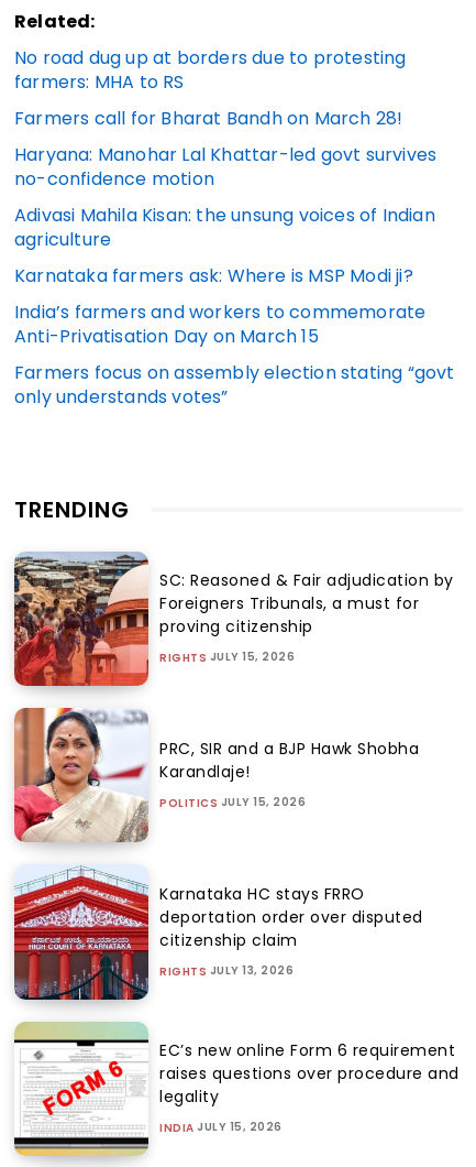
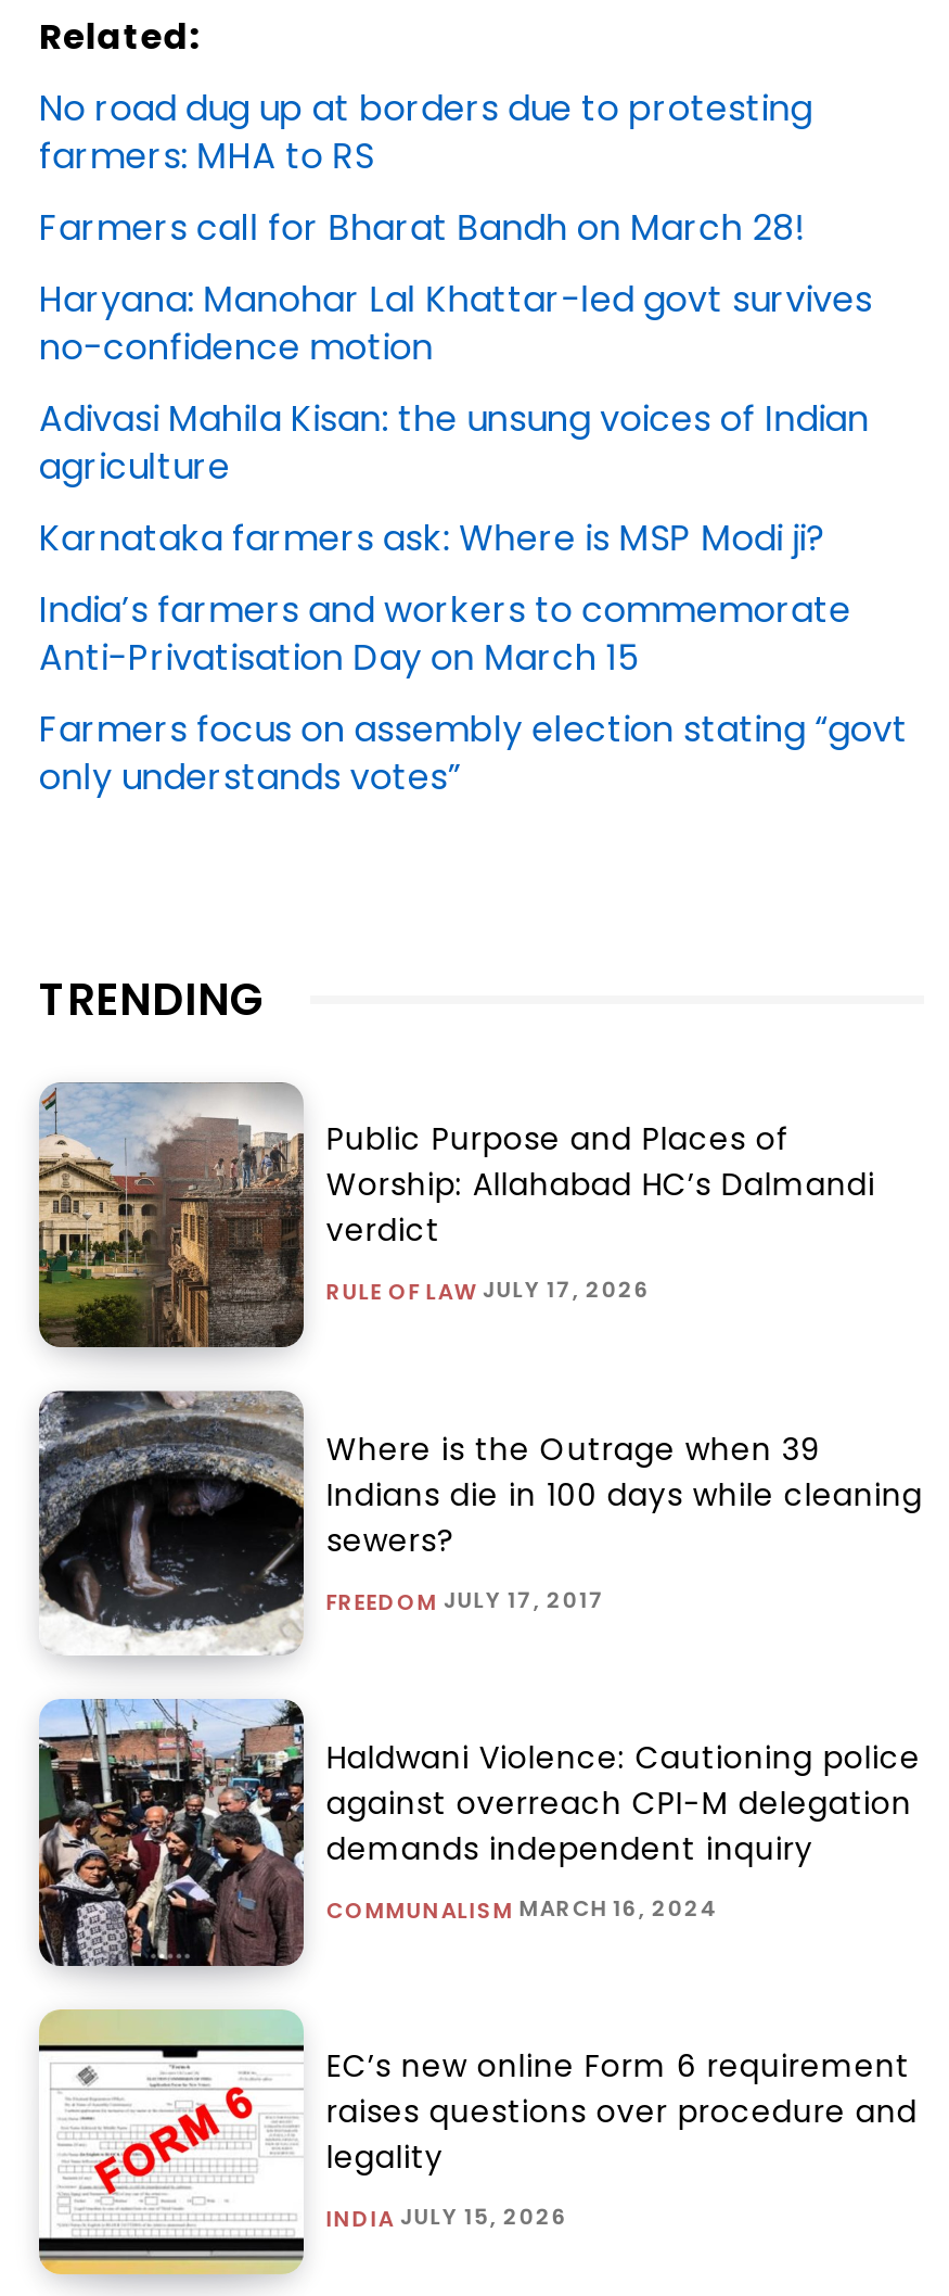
- [image]
- SC: Reasoned & Fair adjudication by
- Foreigners Tribunals, a must for
- proving citizenship
+ [image]
+ Public Purpose and Places of
+ Worship: Allahabad HC’s Dalmandi
+ verdict

- RIGHTS JULY 15, 2026
+ RULE OF LAW JULY 17, 2026

- [image]
- PRC, SIR and a BJP Hawk Shobha
- Karandlaje!
+ [image]
+ Where is the Outrage when 39
+ Indians die in 100 days while cleaning
+ sewers?

- POLITICS JULY 15, 2026
+ FREEDOM JULY 17, 2017

- [image]
- Karnataka HC stays FRRO
- deportation order over disputed
- citizenship claim
+ [image]
+ Haldwani Violence: Cautioning police
+ against overreach CPI-M delegation
+ demands independent inquiry

- RIGHTS JULY 13, 2026
+ COMMUNALISM MARCH 16, 2024
